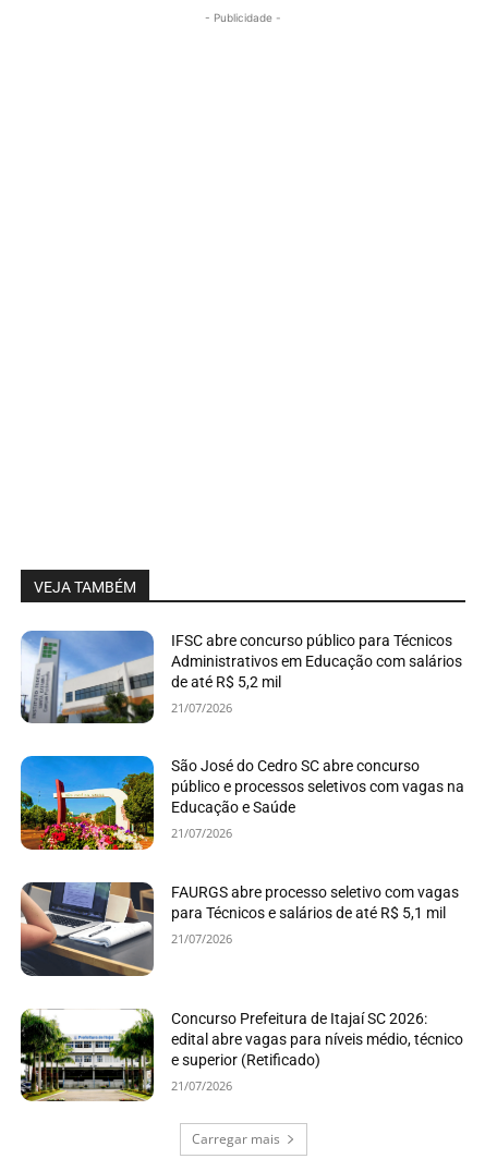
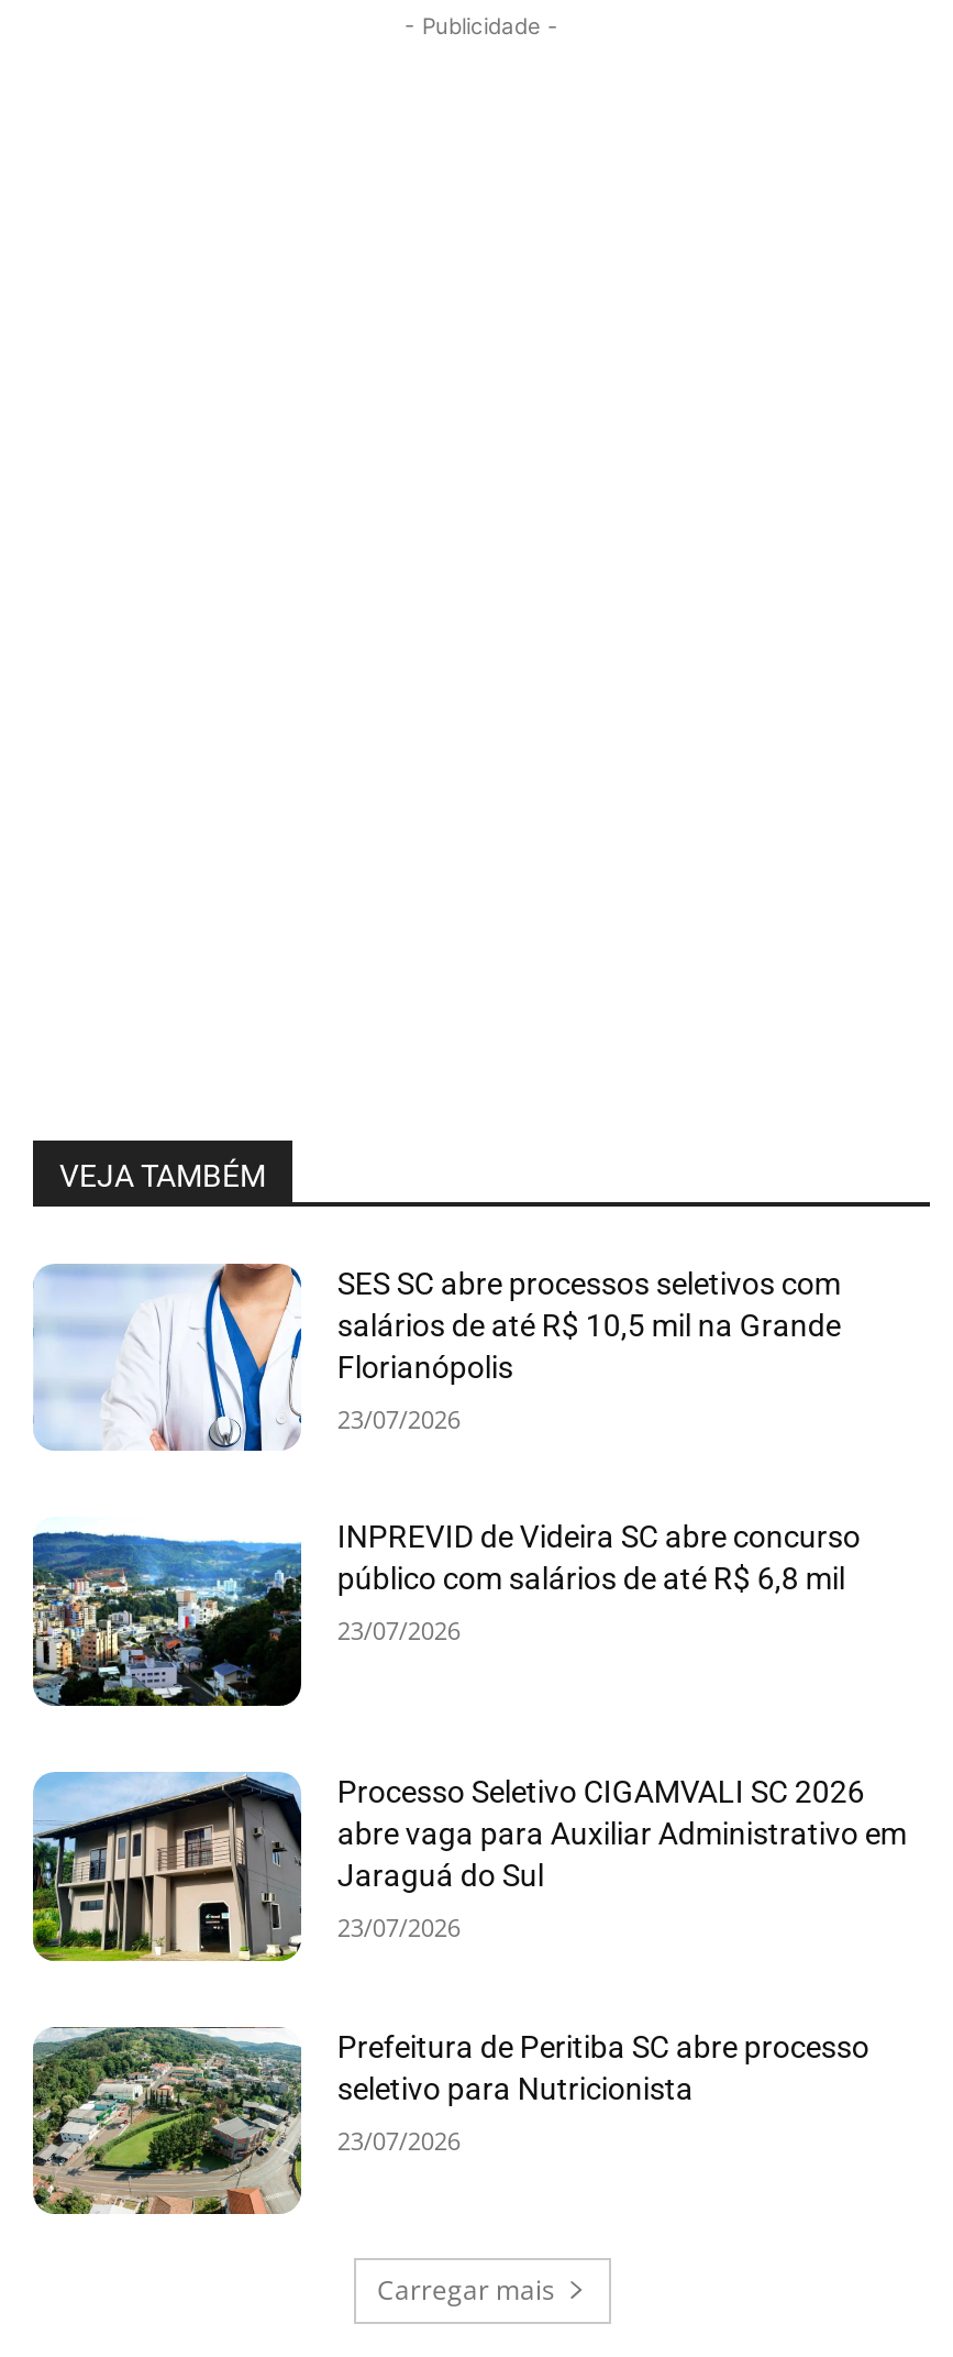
- [image]
- IFSC abre concurso público para Técnicos
- Administrativos em Educação com salários
- de até R$ 5,2 mil
+ [image]
+ SES SC abre processos seletivos com
+ salários de até R$ 10,5 mil na Grande
+ Florianópolis

- 21/07/2026
+ 23/07/2026

- [image]
- São José do Cedro SC abre concurso
- público e processos seletivos com vagas na
- Educação e Saúde
+ [image]
+ INPREVID de Videira SC abre concurso
+ público com salários de até R$ 6,8 mil

- 21/07/2026
+ 23/07/2026

- [image]
- FAURGS abre processo seletivo com vagas
- para Técnicos e salários de até R$ 5,1 mil
+ [image]
+ Processo Seletivo CIGAMVALI SC 2026
+ abre vaga para Auxiliar Administrativo em
+ Jaraguá do Sul

- 21/07/2026
+ 23/07/2026

- [image]
- Concurso Prefeitura de Itajaí SC 2026:
- edital abre vagas para níveis médio, técnico
- e superior (Retificado)
+ [image]
+ Prefeitura de Peritiba SC abre processo
+ seletivo para Nutricionista

- 21/07/2026
+ 23/07/2026
